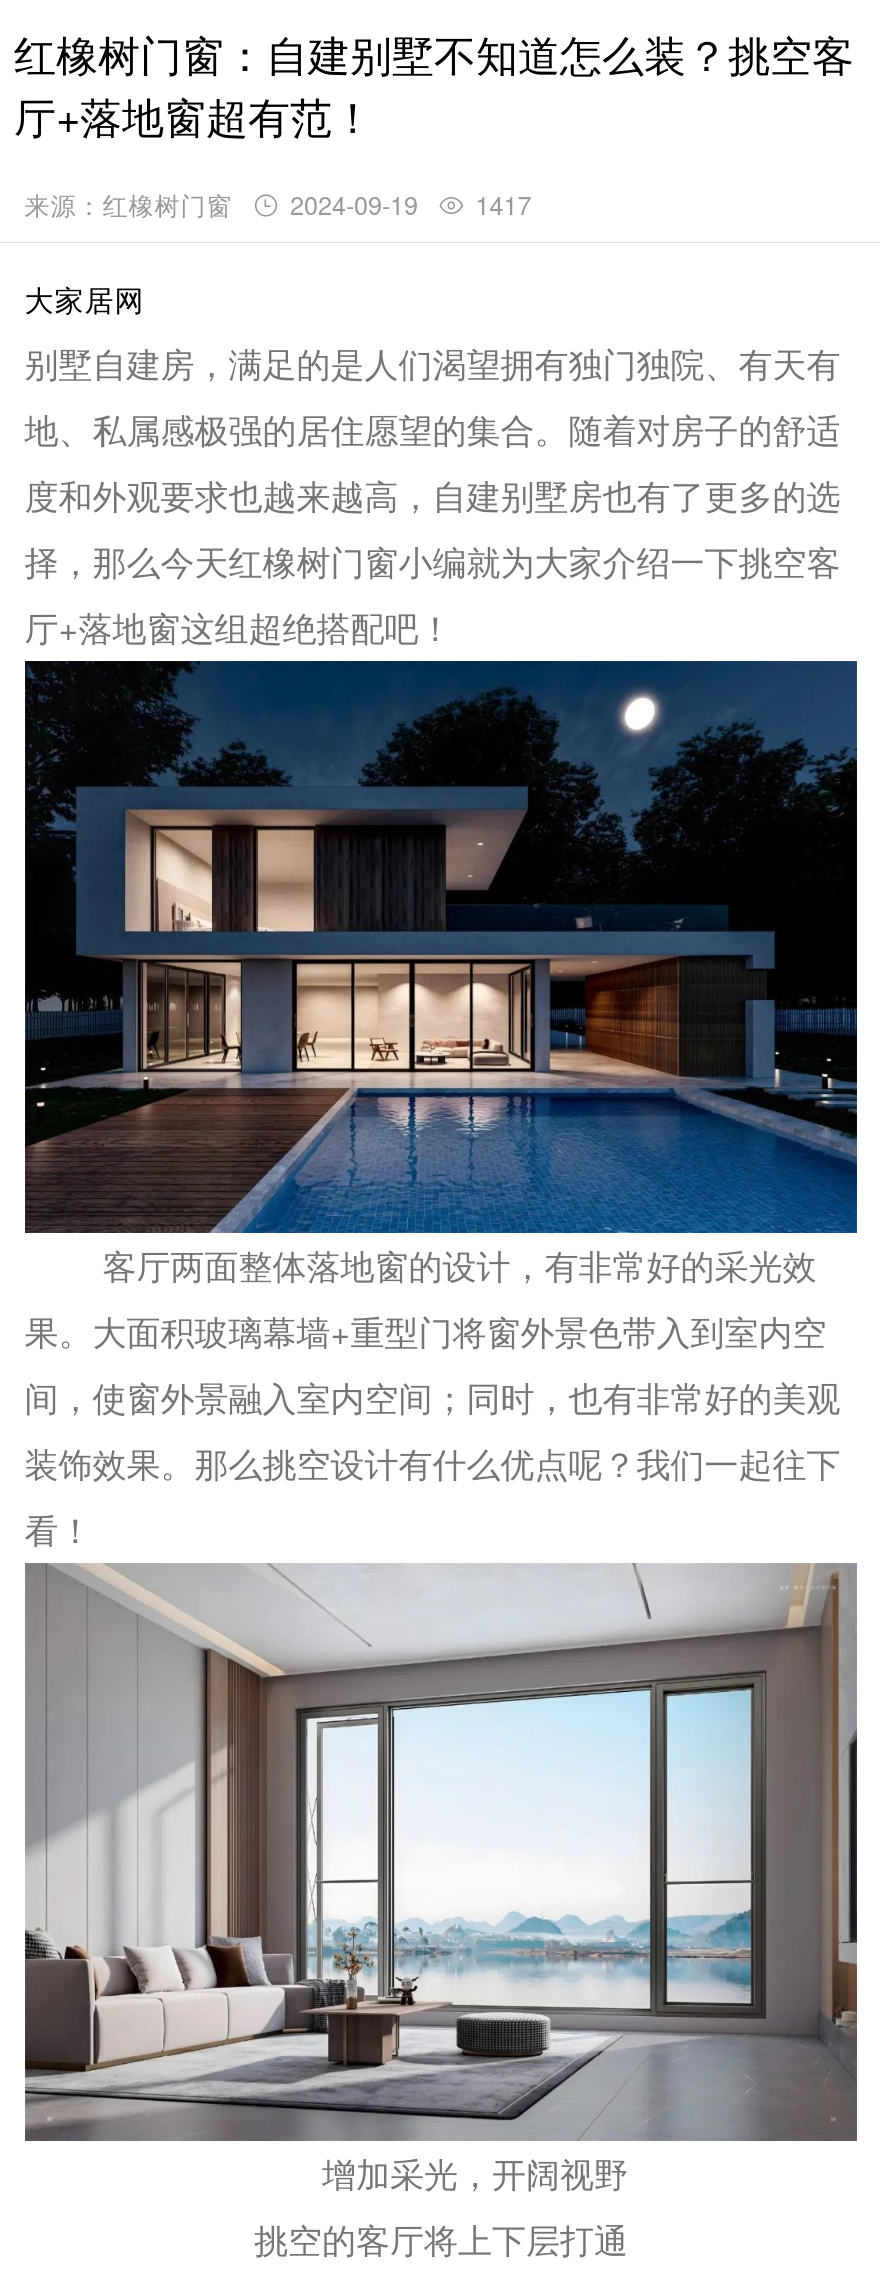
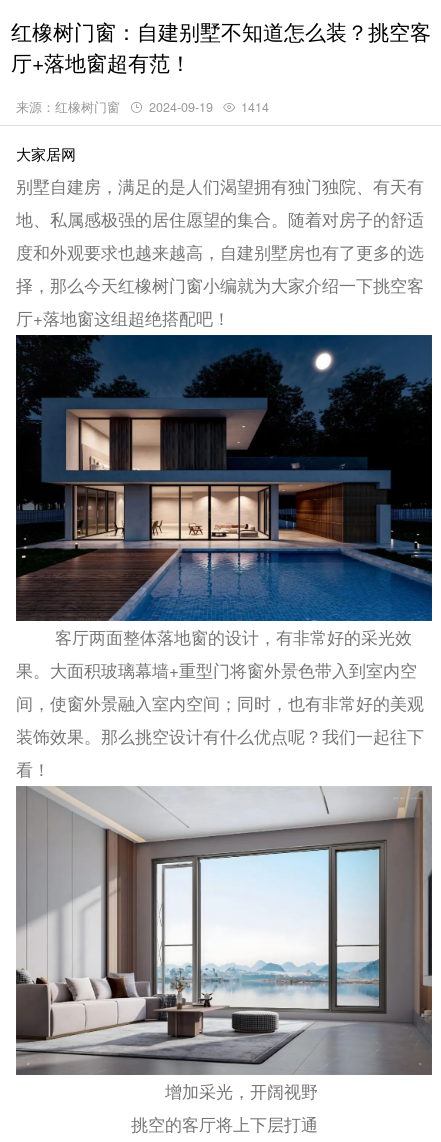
- 来源：红橡树门窗 2024-09-19 1417
+ 来源：红橡树门窗 2024-09-19 1414
